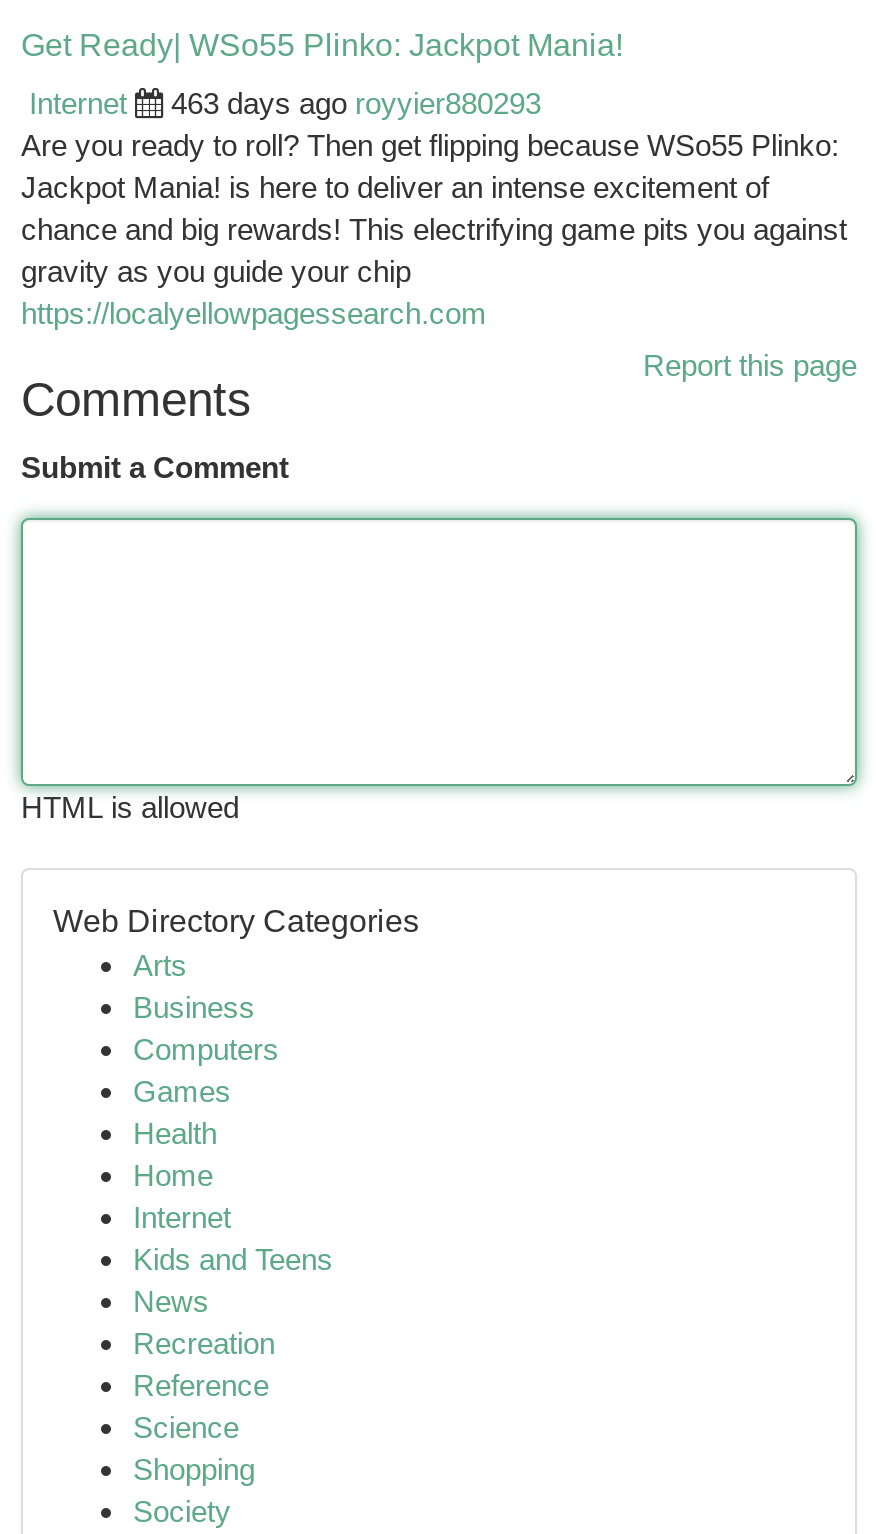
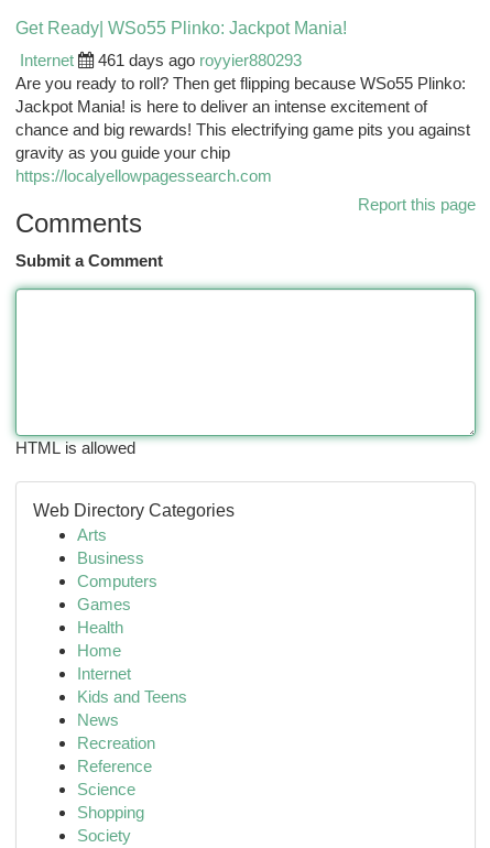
- 463 days ago royyier880293
+ 461 days ago royyier880293
